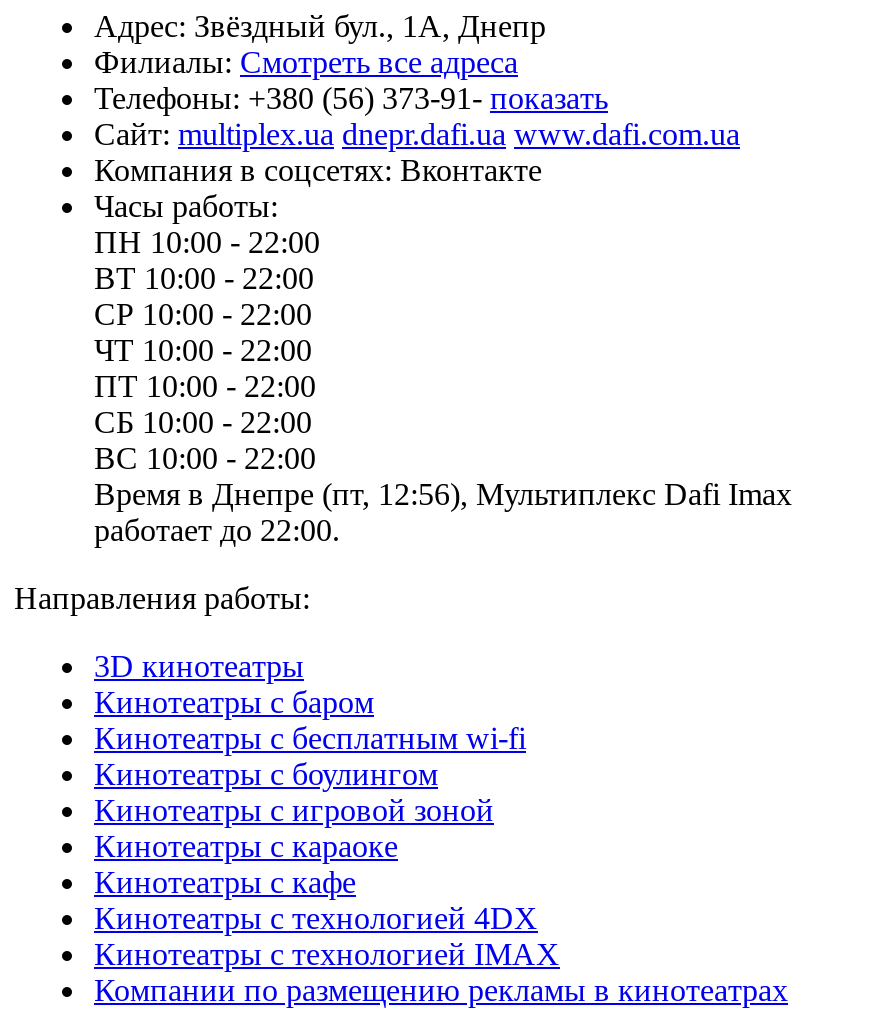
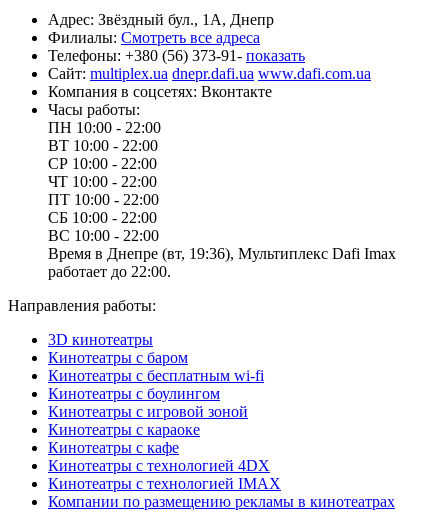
- Время в Днепре (пт, 12:56), Мультиплекс Dafi Imax
+ Время в Днепре (вт, 19:36), Мультиплекс Dafi Imax
